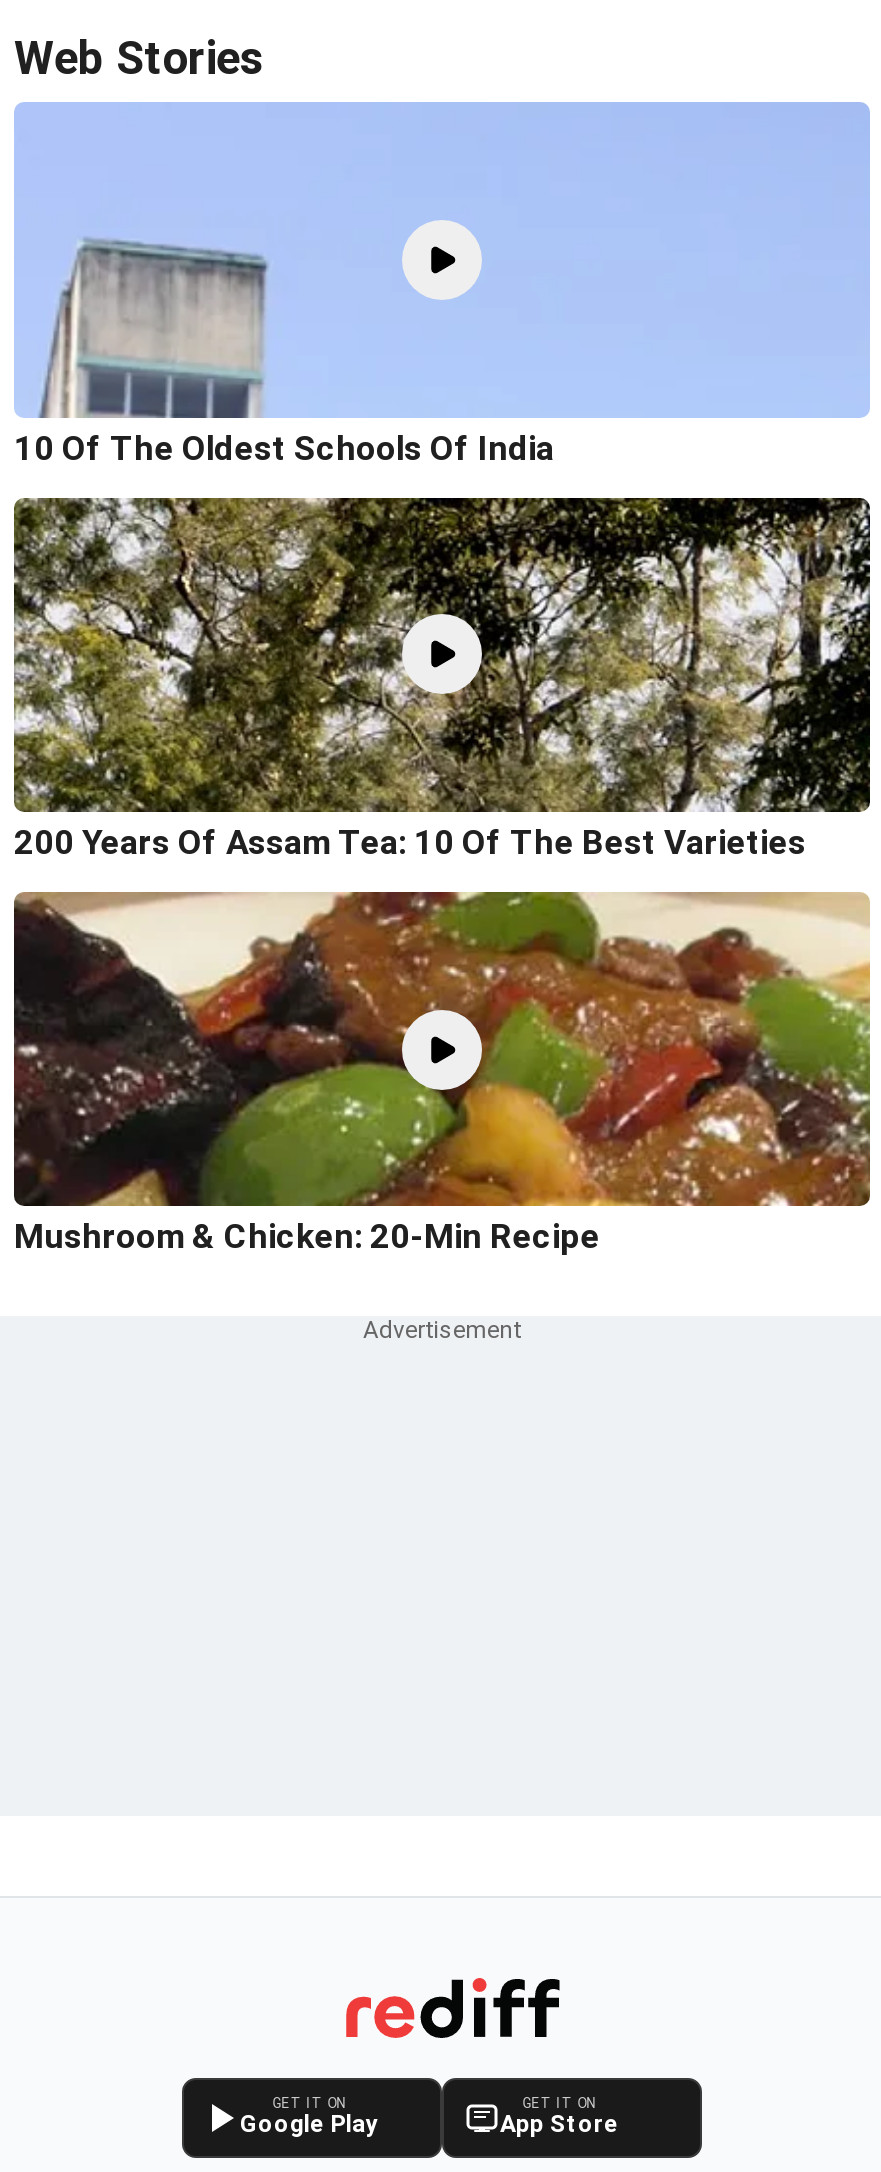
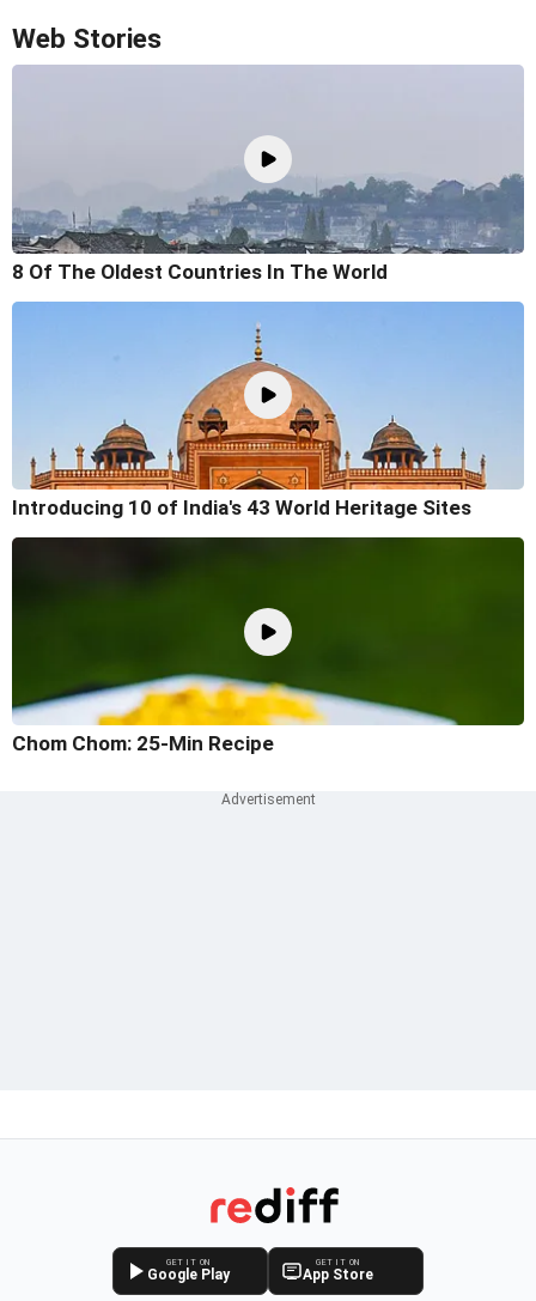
- [image]
- 10 Of The Oldest Schools Of India
+ [image]
+ 8 Of The Oldest Countries In The World

- [image]
- 200 Years Of Assam Tea: 10 Of The Best Varieties
+ [image]
+ Introducing 10 of India's 43 World Heritage Sites

- [image]
- Mushroom & Chicken: 20-Min Recipe
+ [image]
+ Chom Chom: 25-Min Recipe
